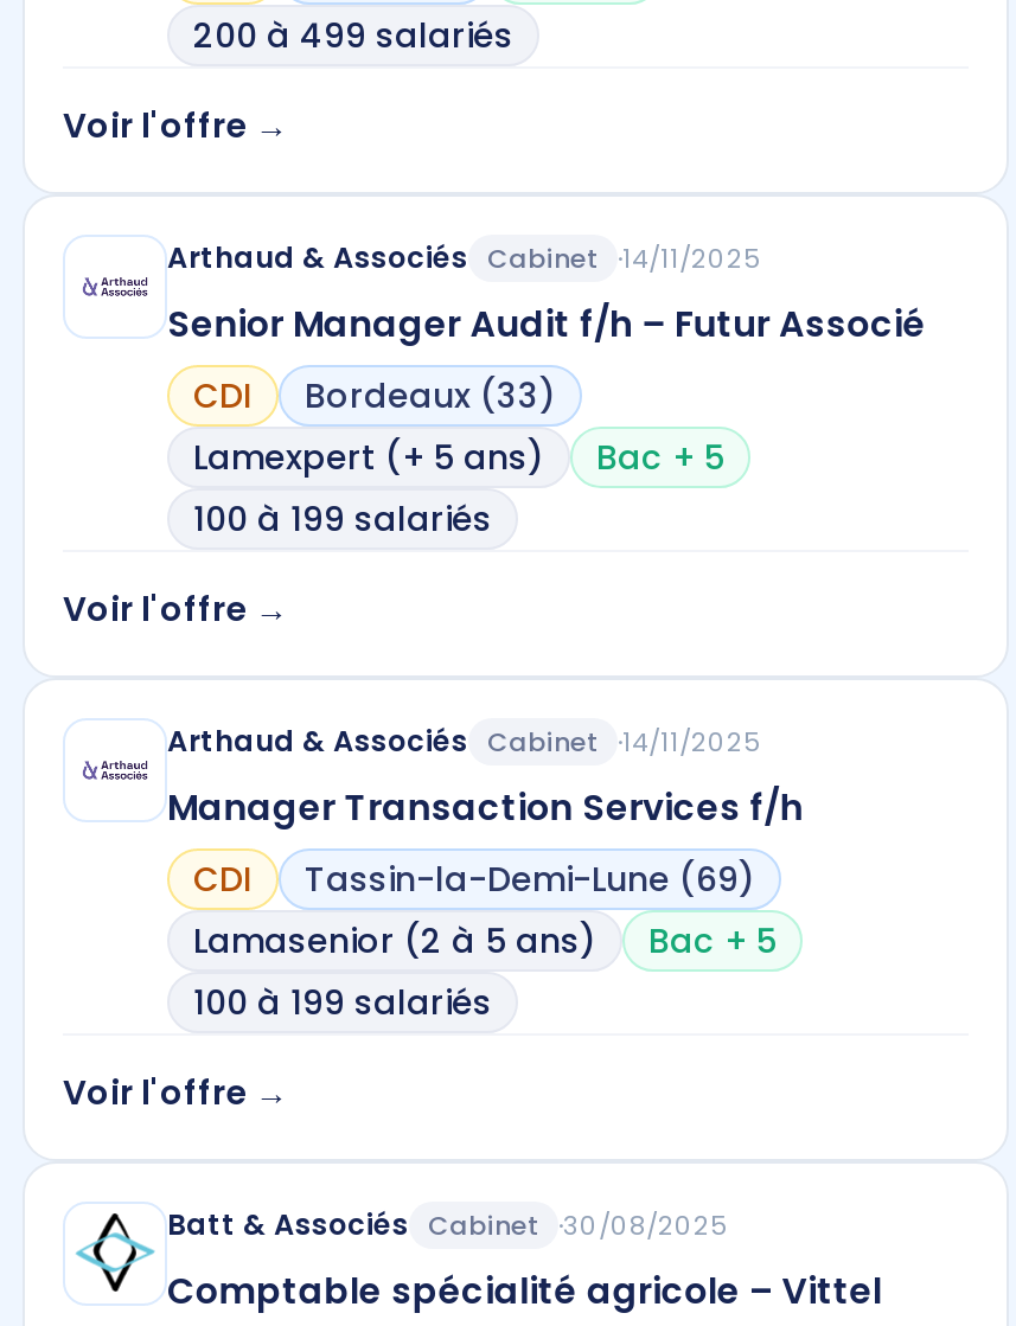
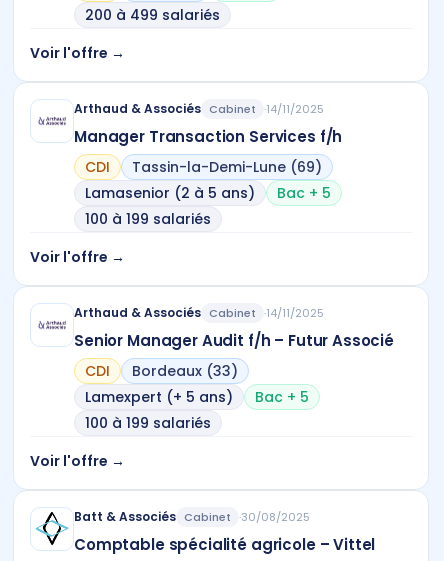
moved down: Senior Manager Audit f/h – Futur Associé

moved down: Bordeaux (33) | Lamexpert (+ 5 ans)

moved up: Manager Transaction Services f/h

moved up: Tassin-la-Demi-Lune (69) | Lamasenior (2 à 5 ans)
